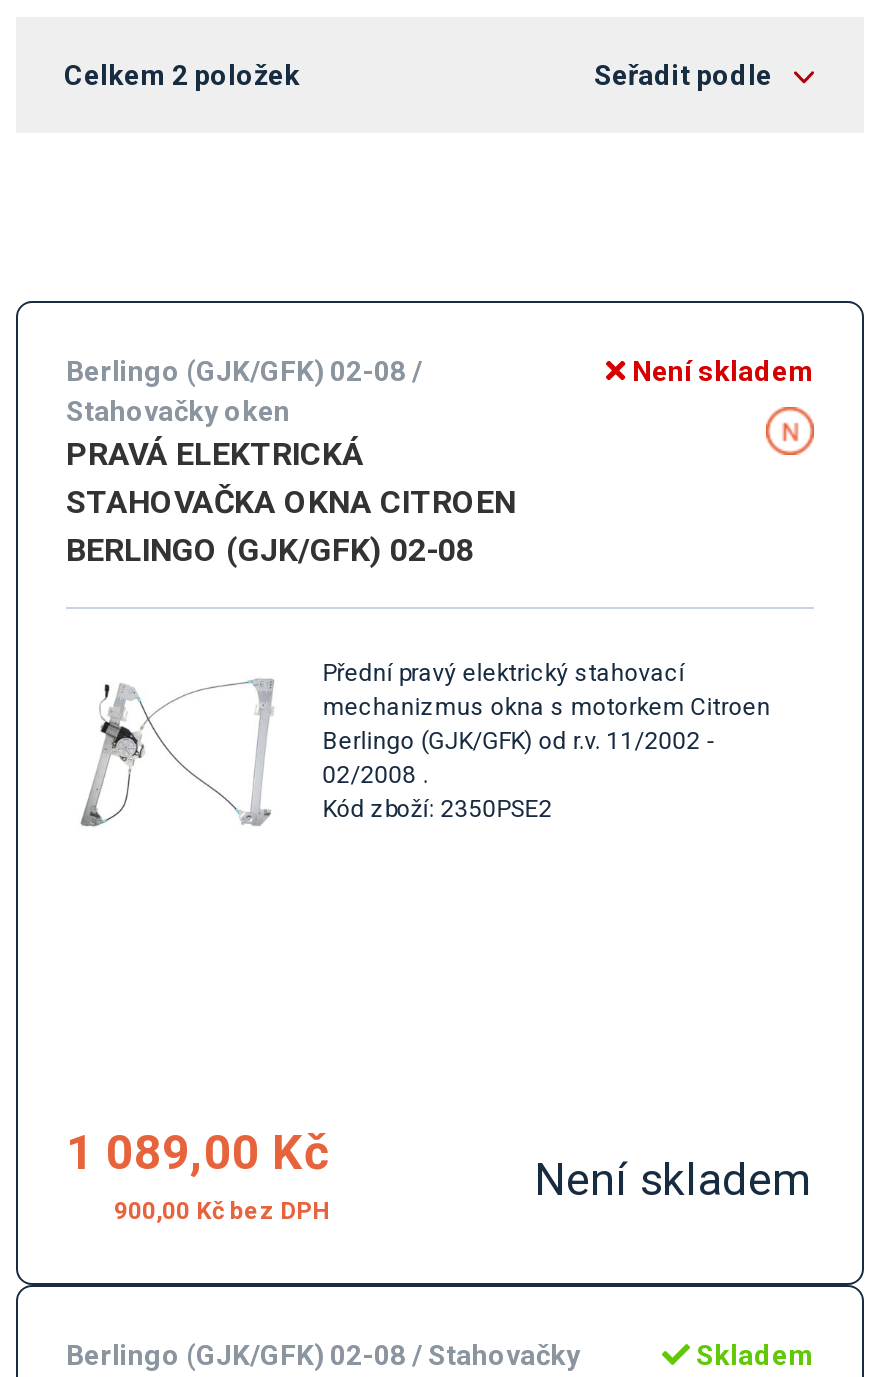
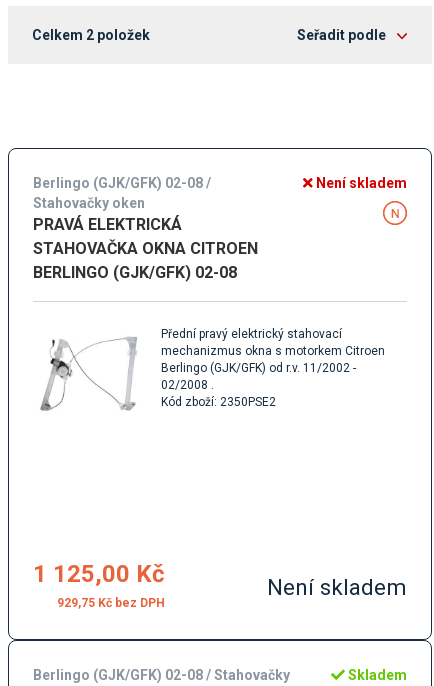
- 1 089,00 Kč
+ 1 125,00 Kč

- 900,00 Kč
+ 929,75 Kč
